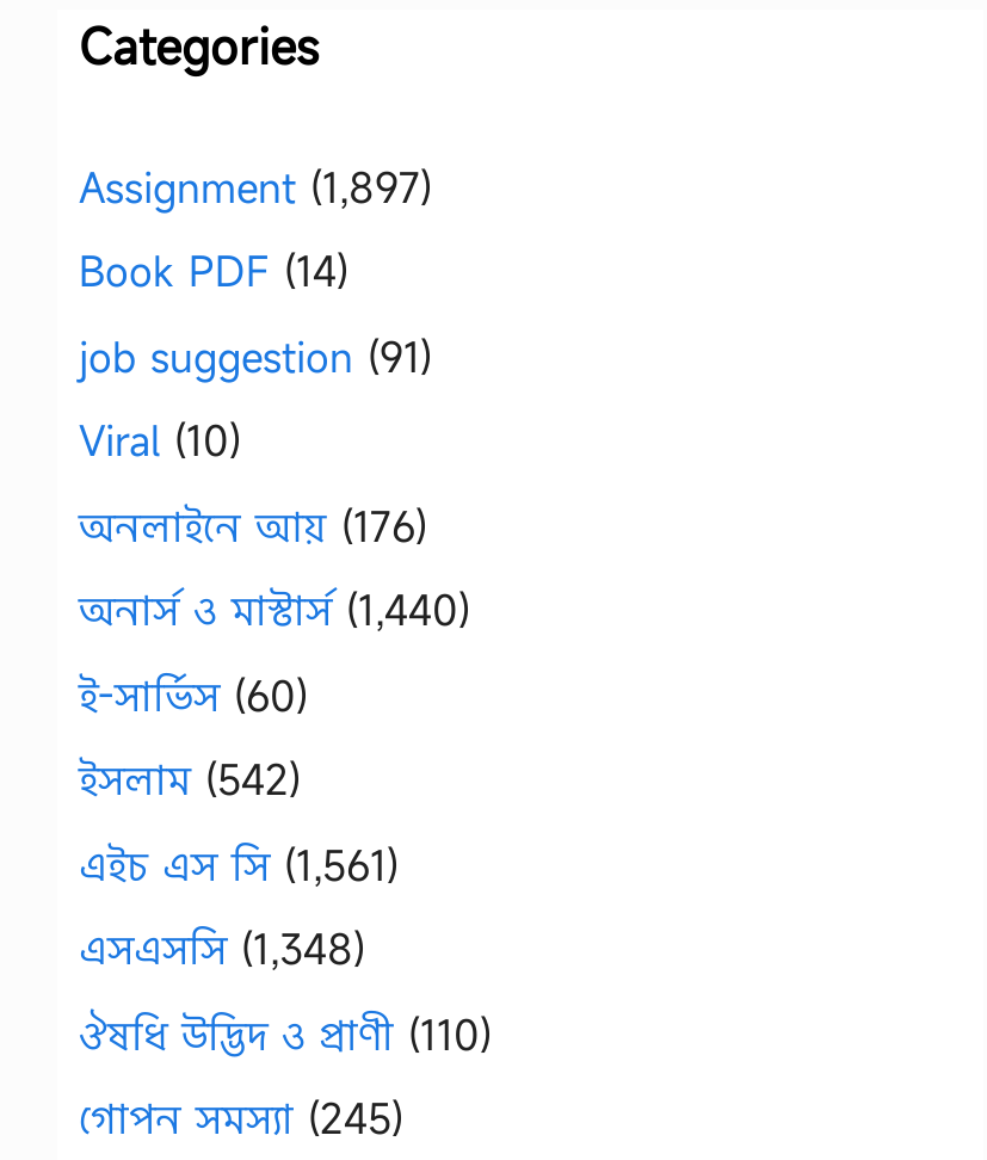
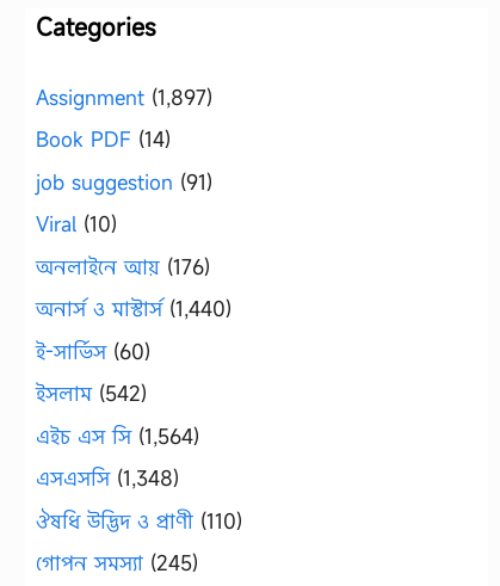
- এইচ এস সি (1,561)
+ এইচ এস সি (1,564)
